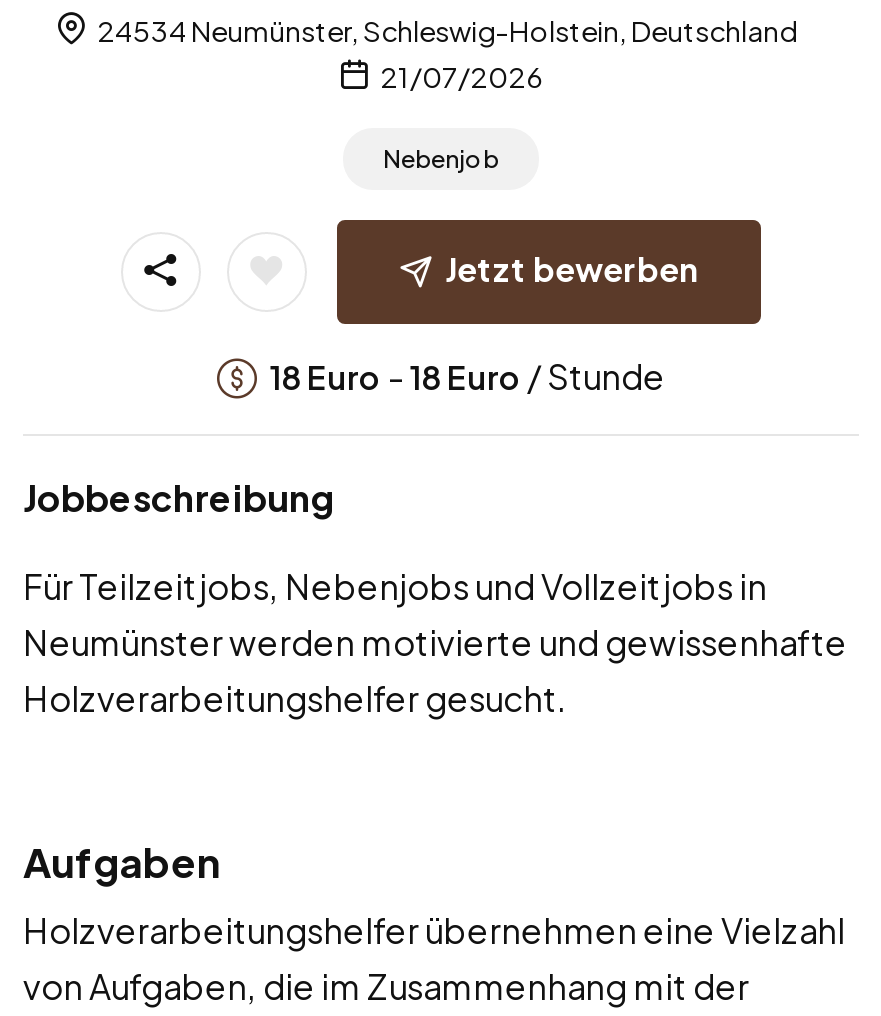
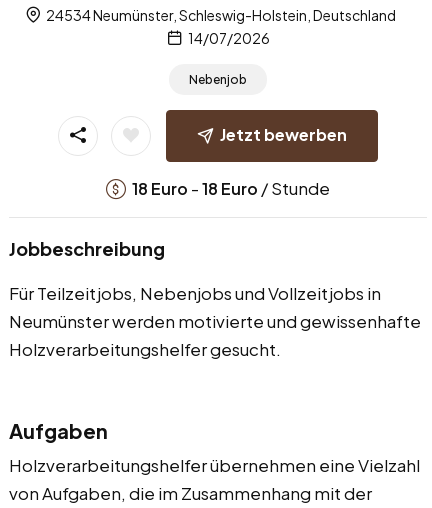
- 21/07/2026
+ 14/07/2026
